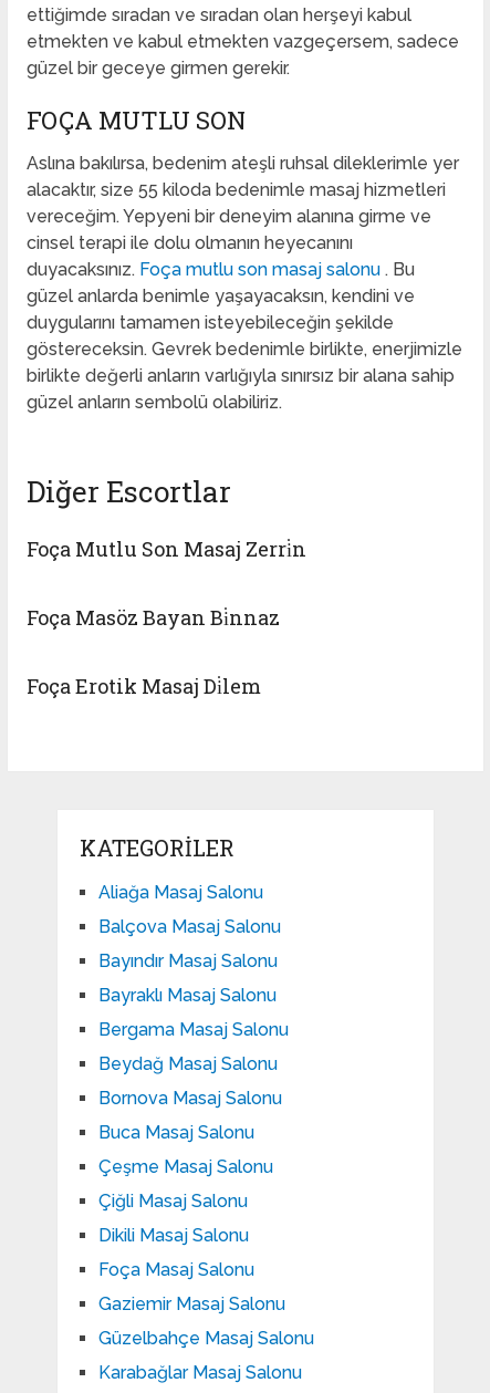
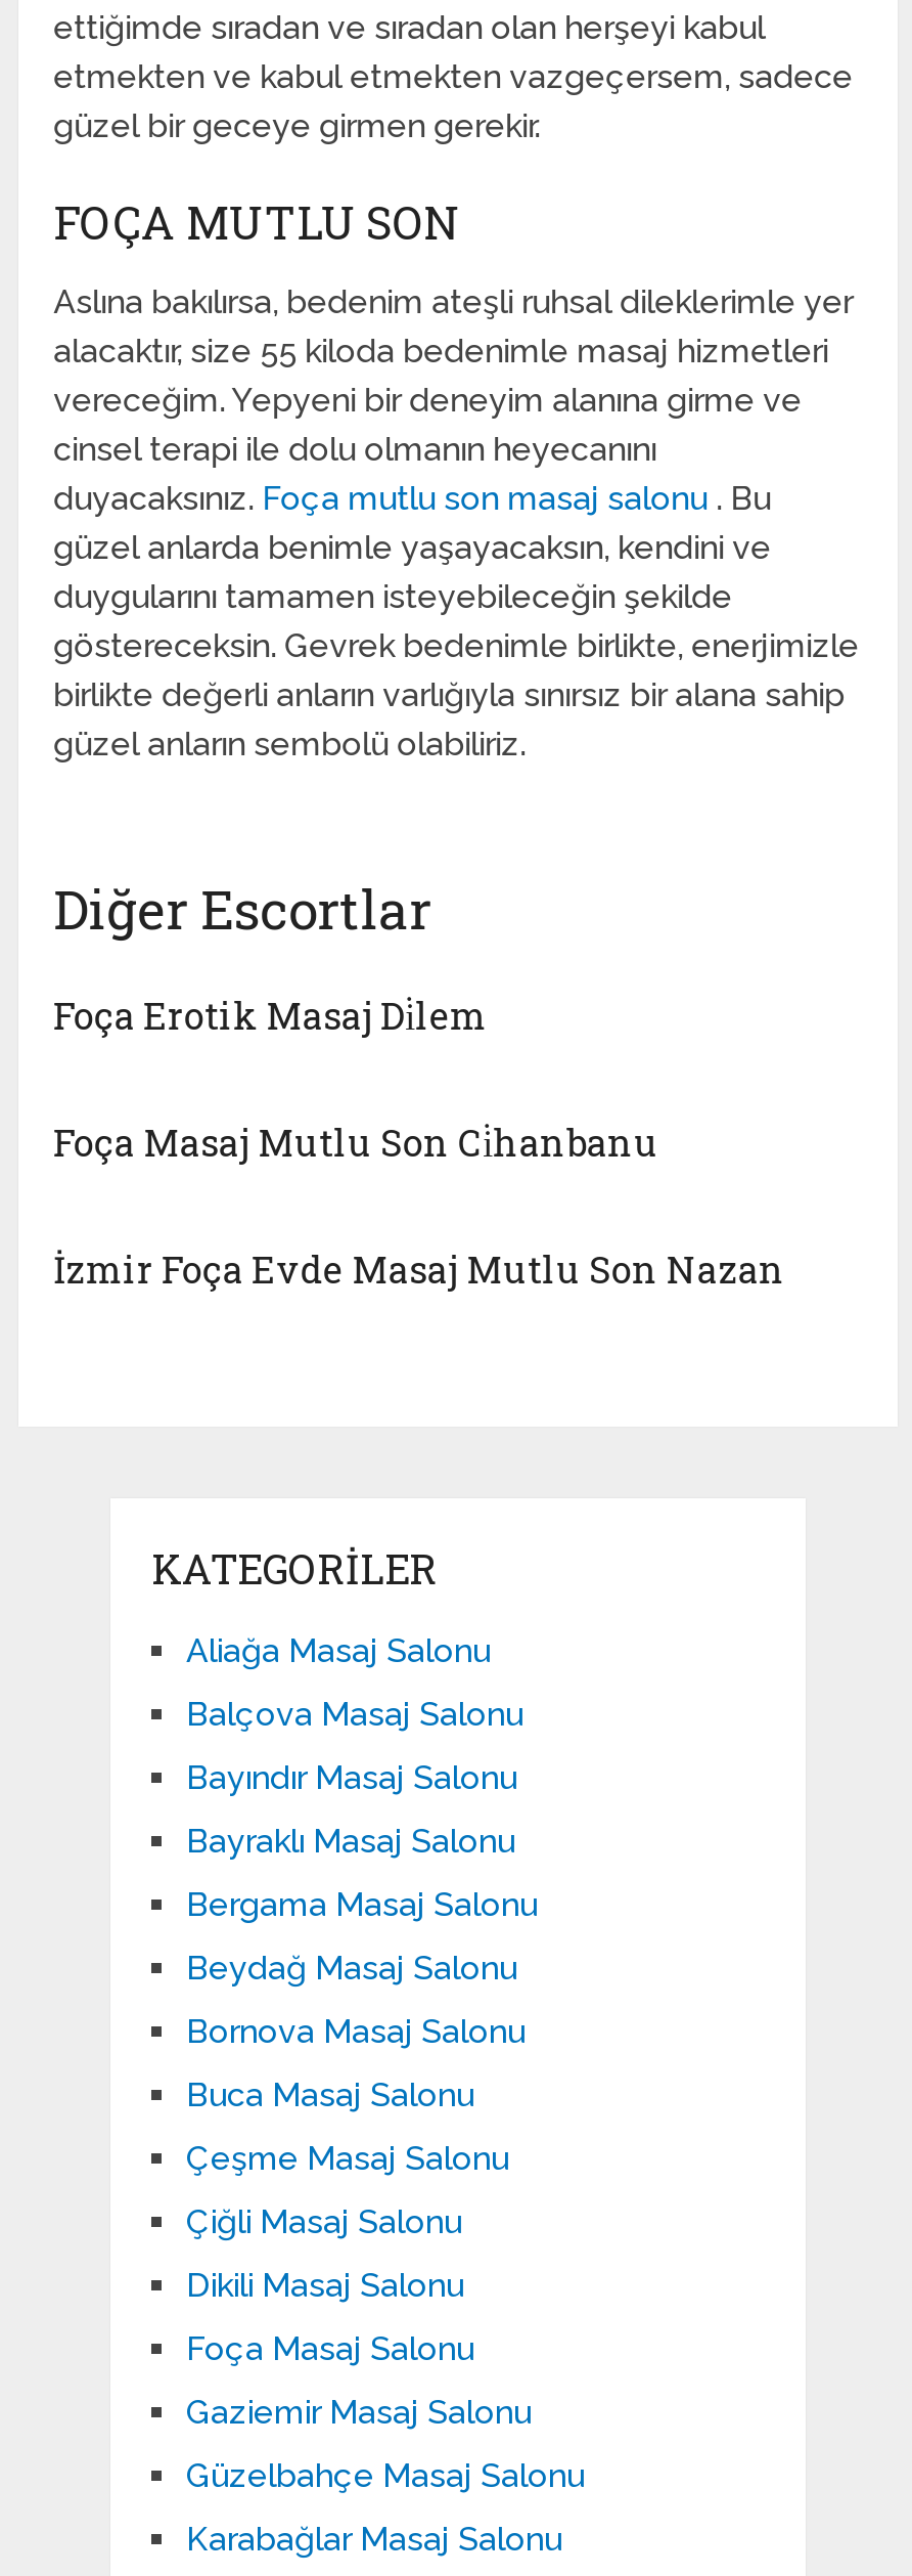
- Foça Mutlu Son Masaj Zerri̇n
- Foça Masöz Bayan Bi̇nnaz

moved up: Foça Erotik Masaj Di̇lem

+ Foça Masaj Mutlu Son Ci̇hanbanu
+ İzmir Foça Evde Masaj Mutlu Son Nazan
